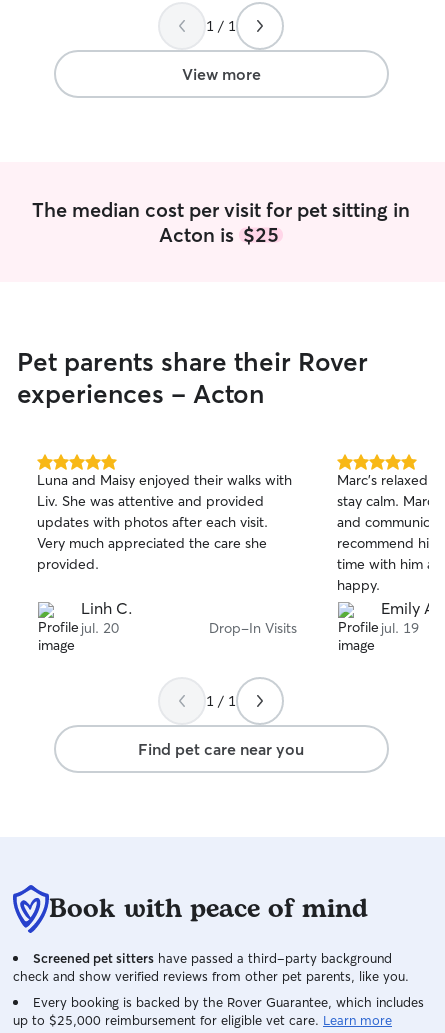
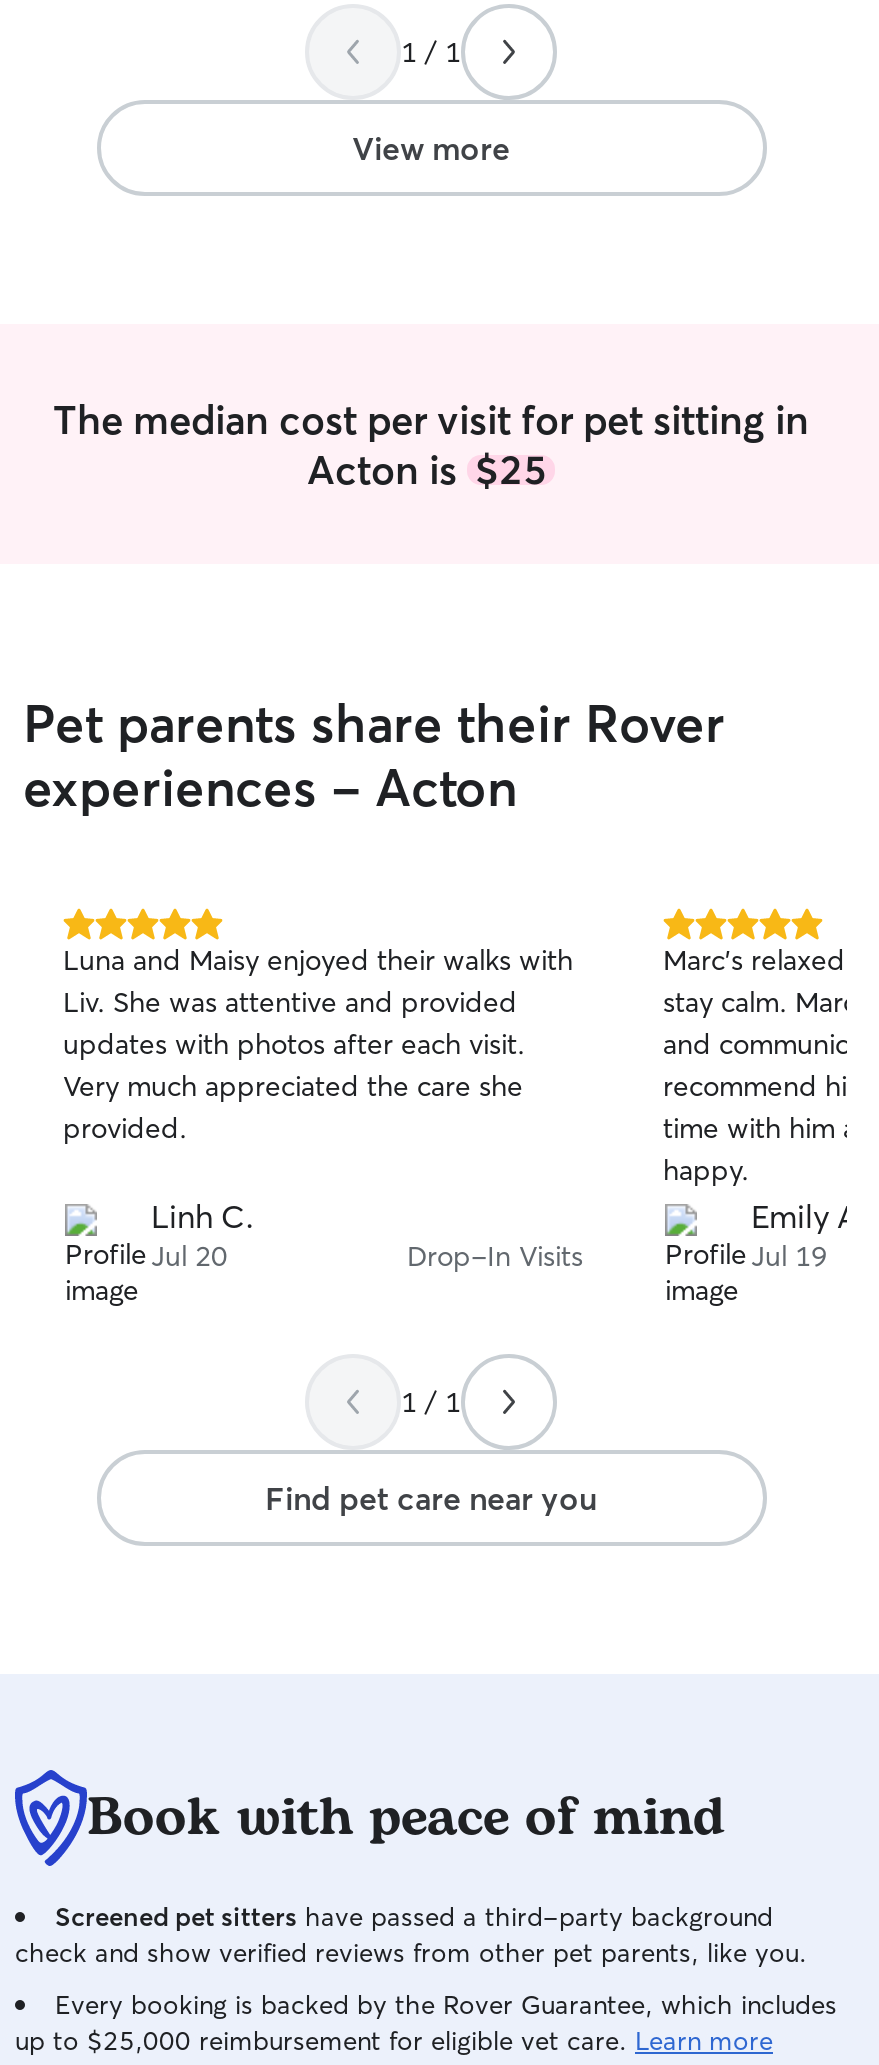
- jul. 20
+ Jul 20

- jul. 19
+ Jul 19
